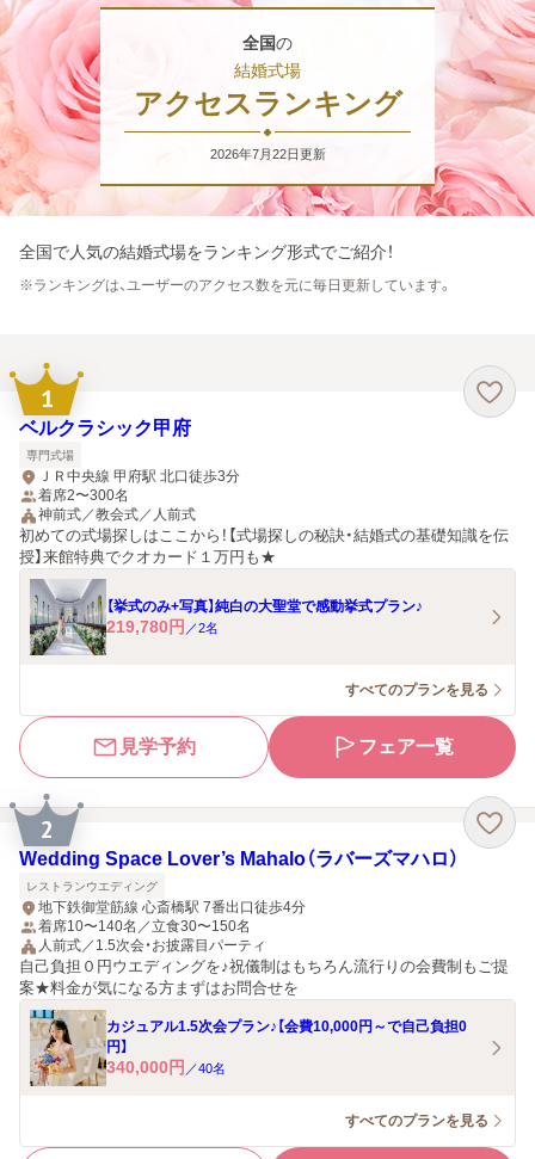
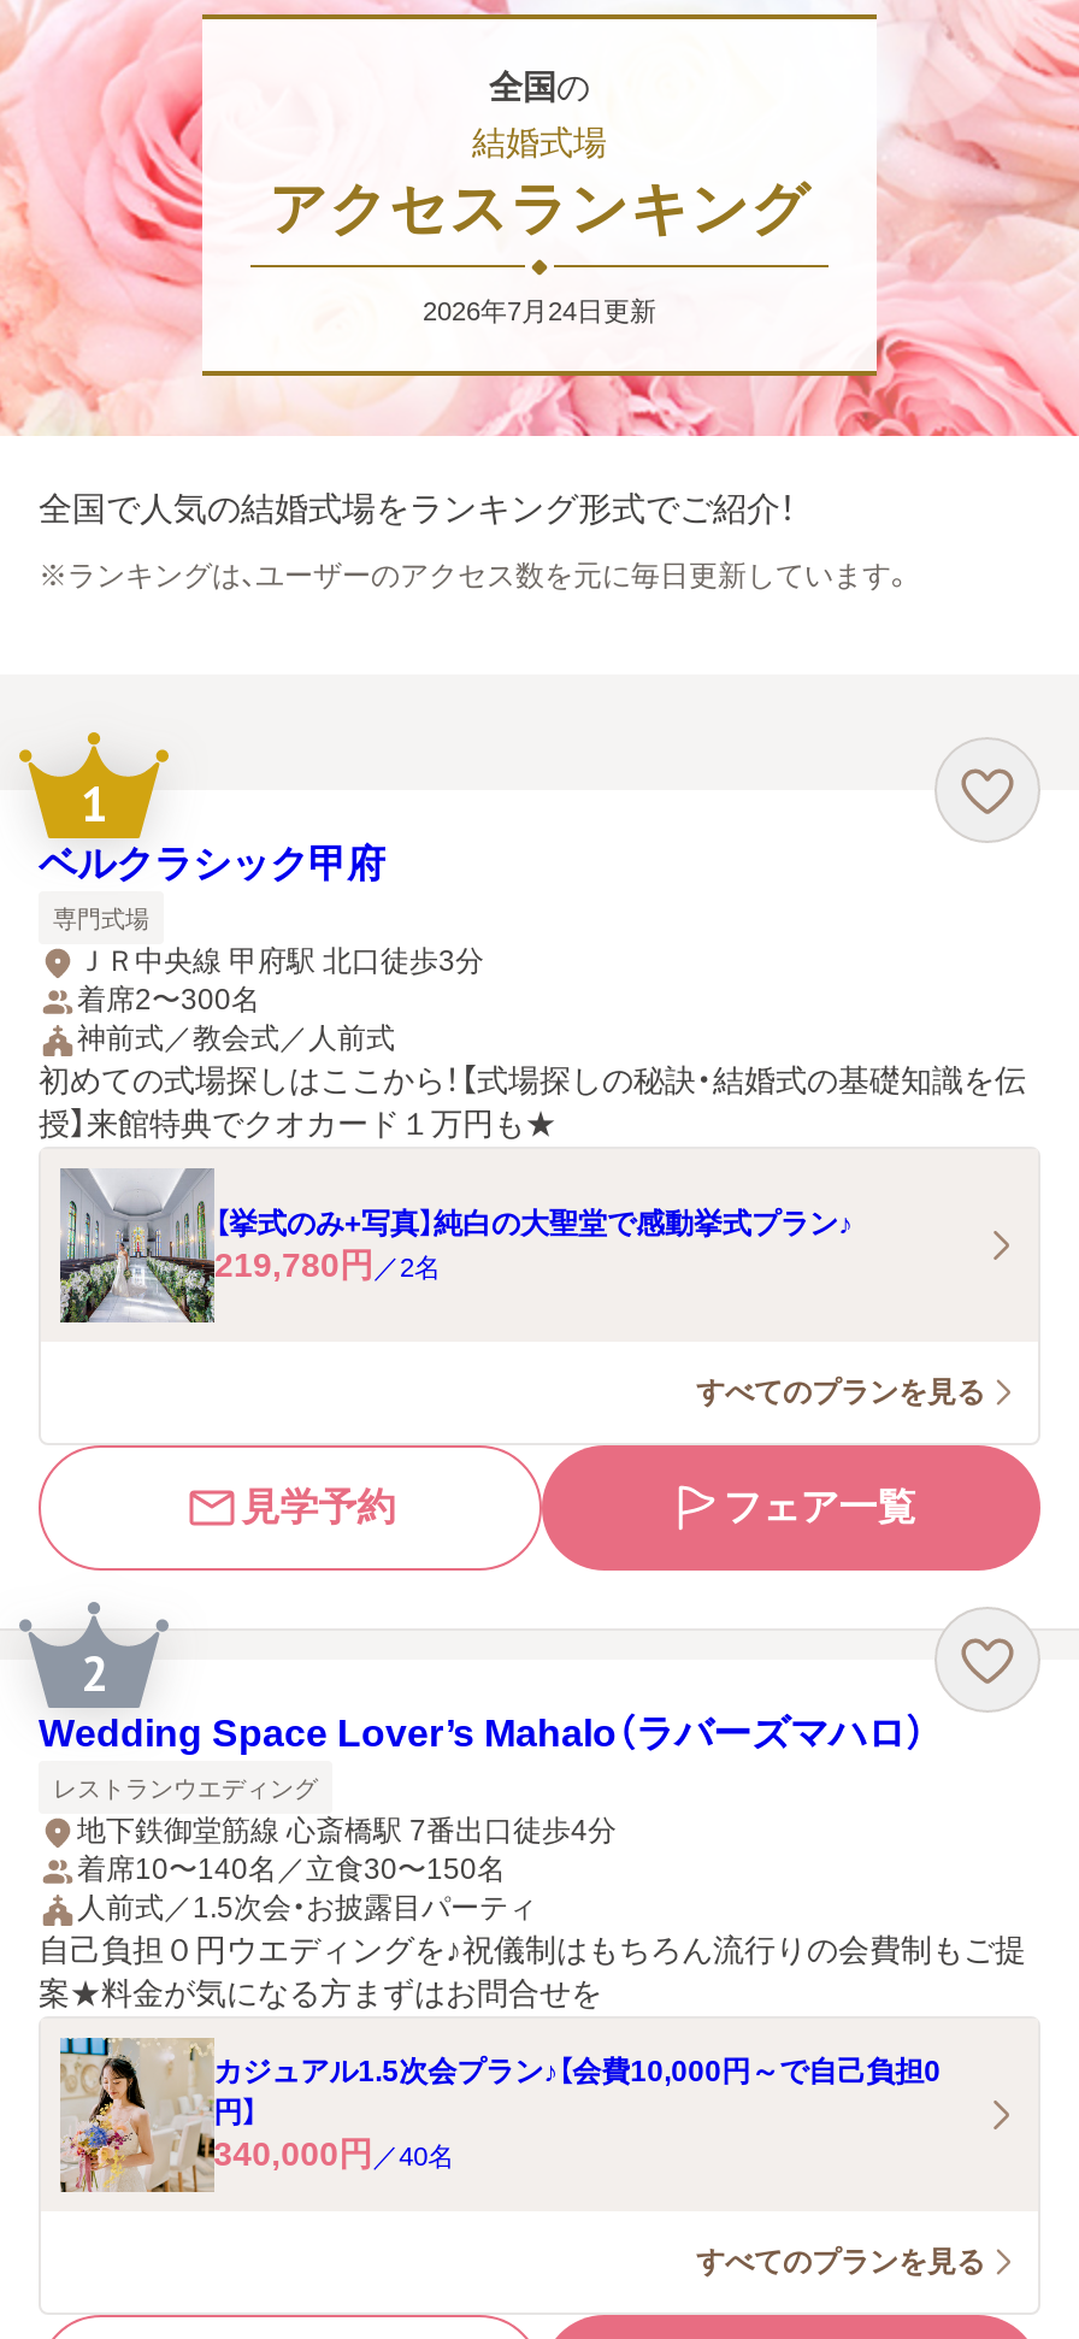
- 2026年7月22日更新
+ 2026年7月24日更新
